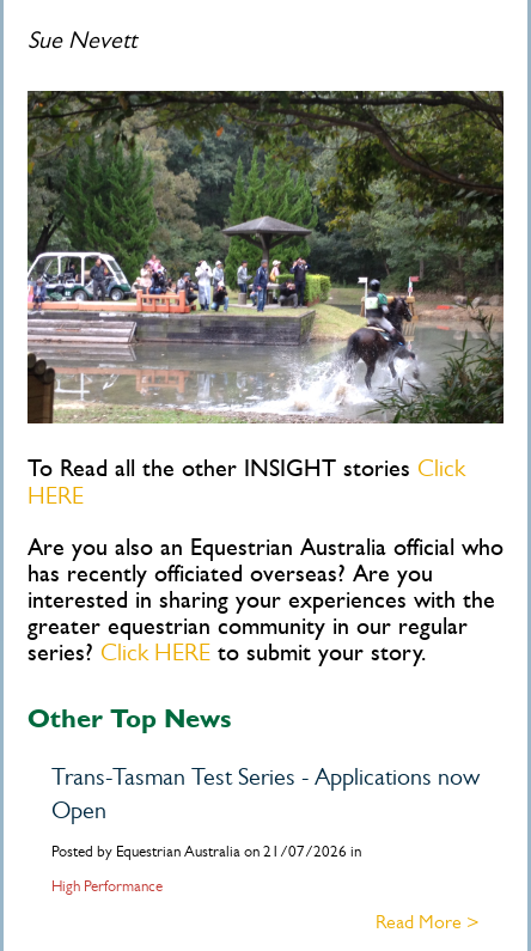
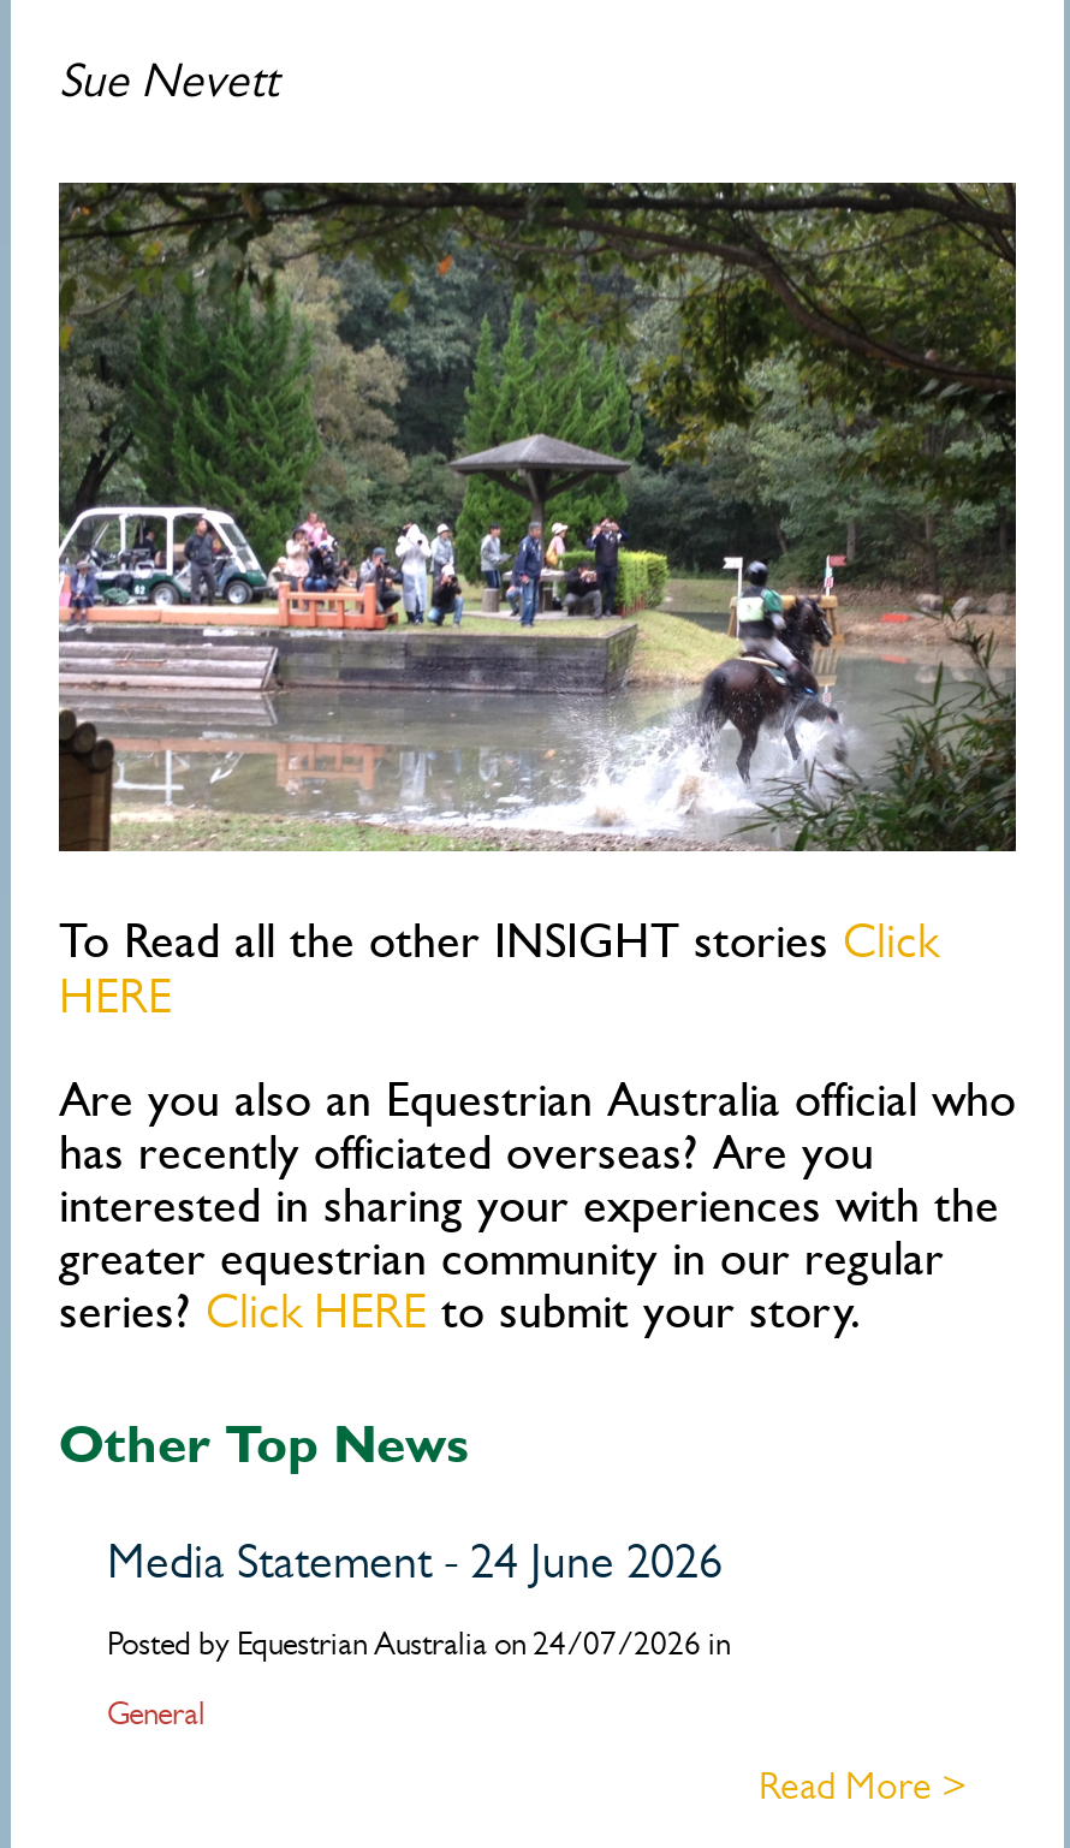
- Trans-Tasman Test Series - Applications now
- Open
+ Media Statement - 24 June 2026

- Posted by Equestrian Australia on 21/07/2026 in
+ Posted by Equestrian Australia on 24/07/2026 in

- High Performance
+ General
